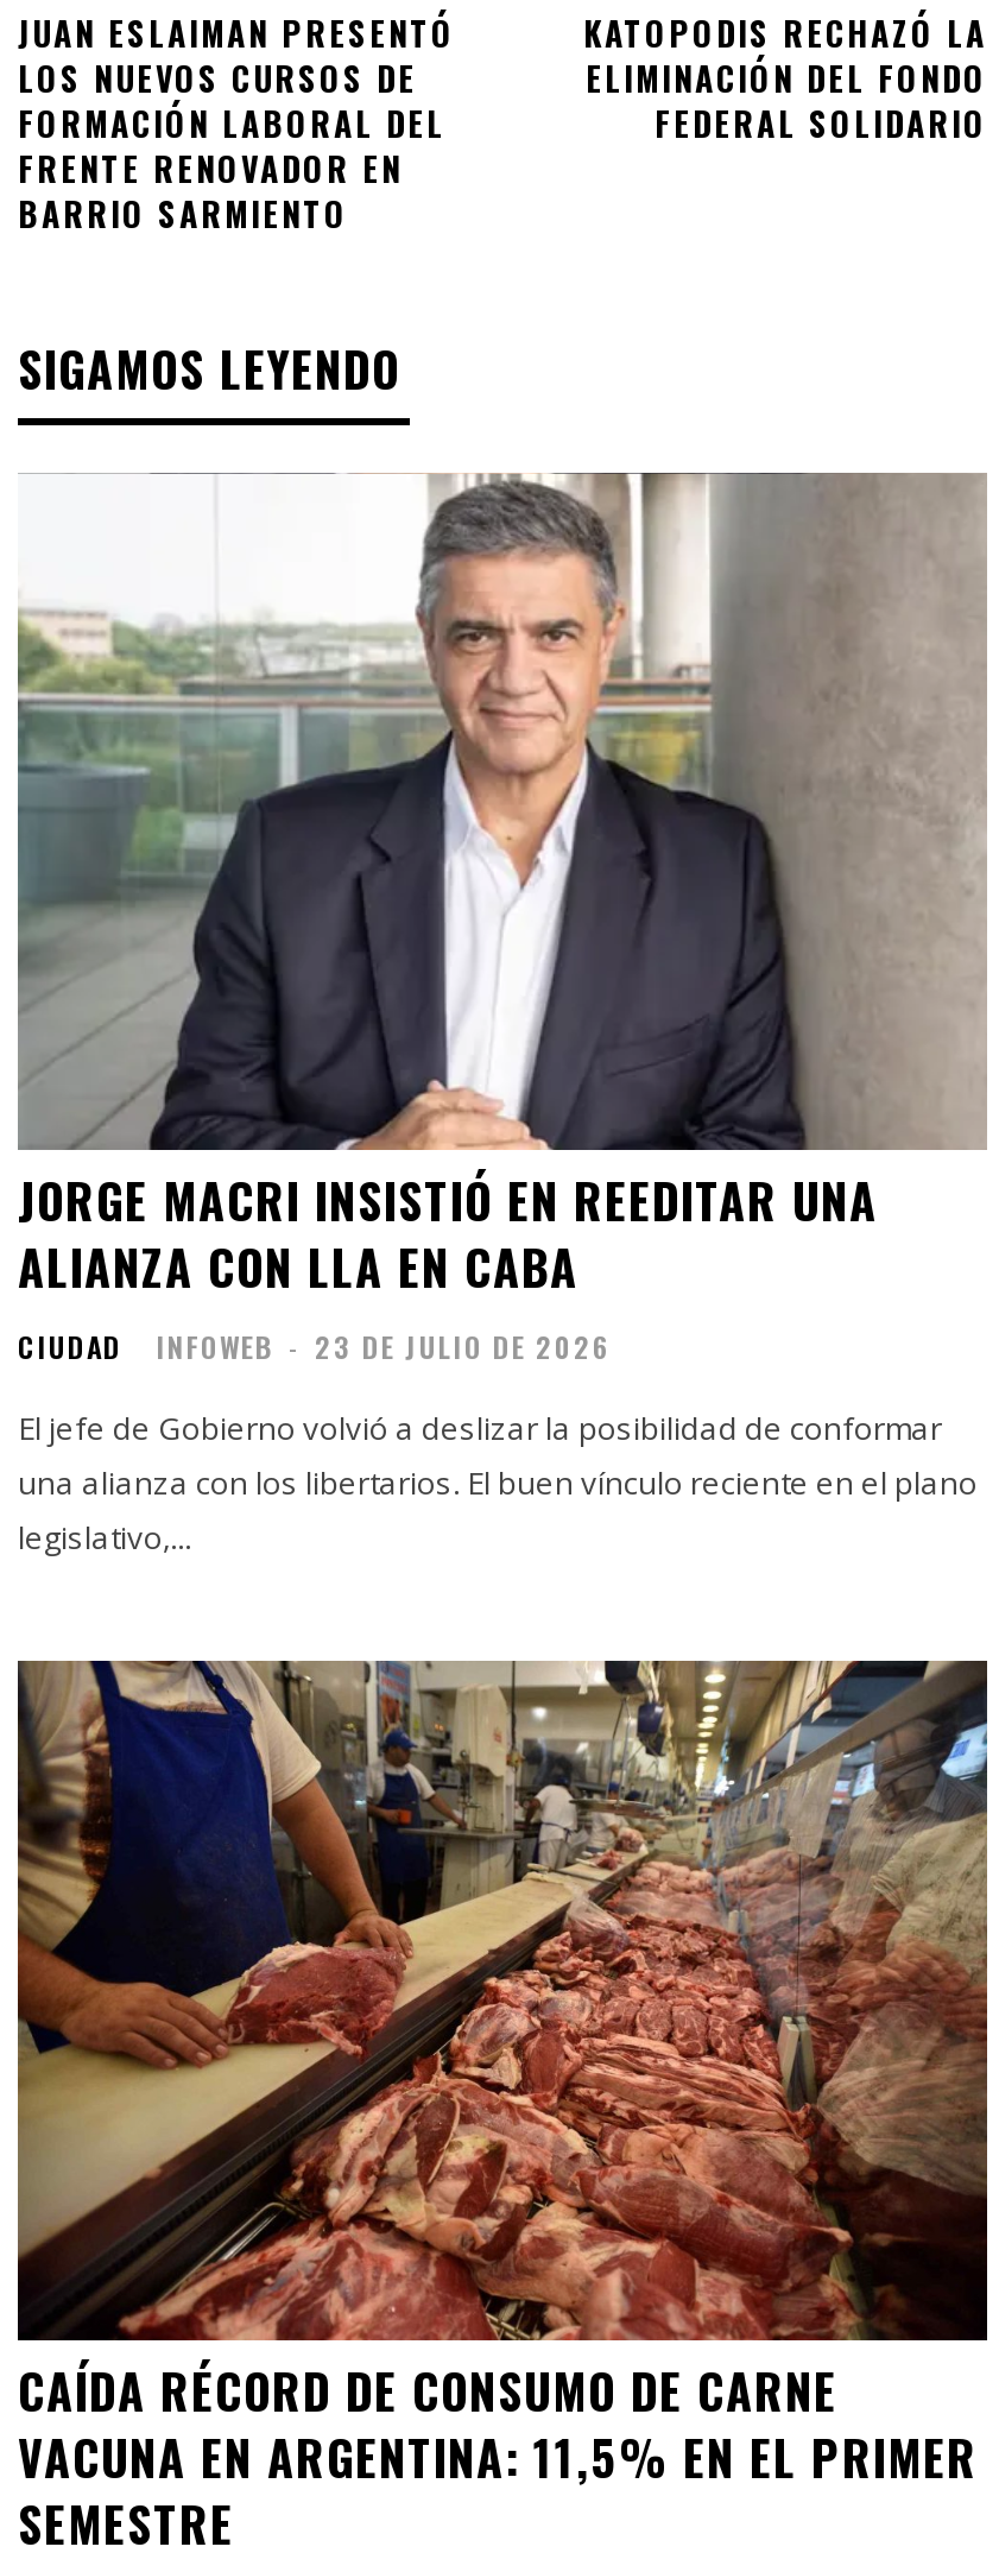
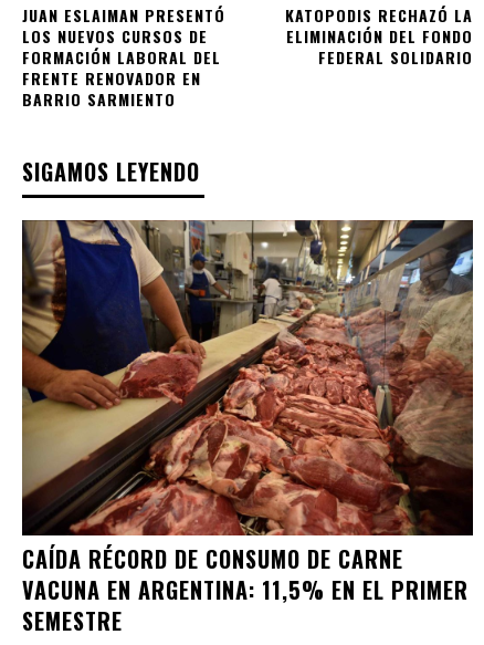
- [image]
- JORGE MACRI INSISTIÓ EN REEDITAR UNA
- ALIANZA CON LLA EN CABA
- CIUDAD
- INFOWEB - 23 DE JULIO DE 2026
- El jefe de Gobierno volvió a deslizar la posibilidad de conformar
- una alianza con los libertarios. El buen vínculo reciente en el plano
- legislativo,...
